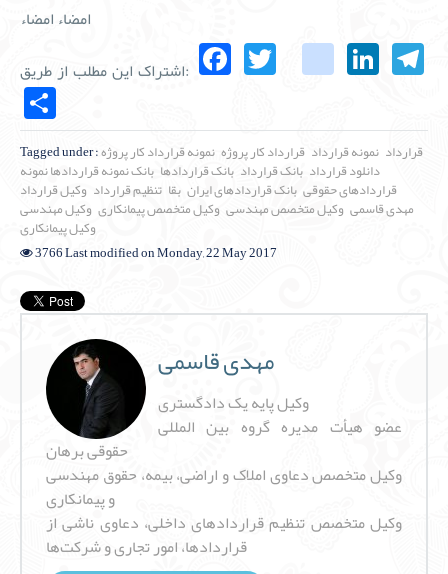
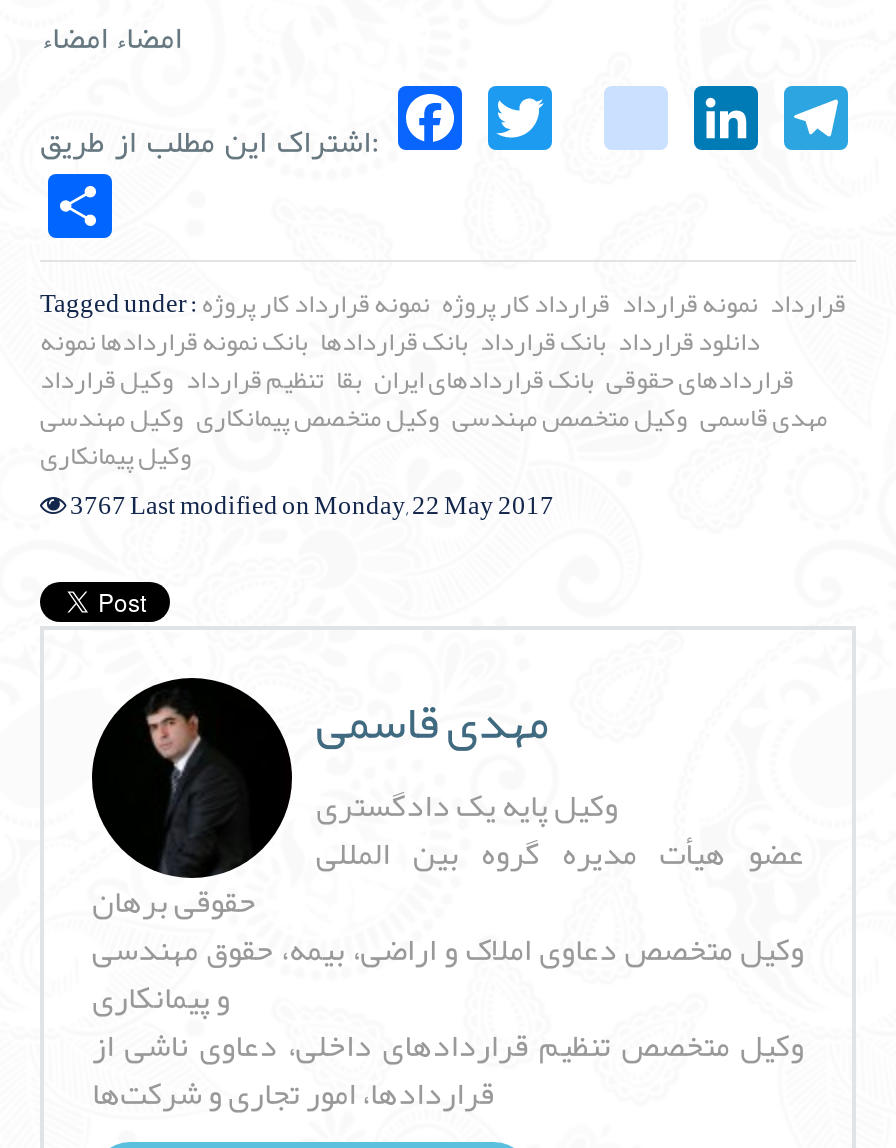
- 3766Last modified on Monday, 22 May 2017
+ 3767Last modified on Monday, 22 May 2017
